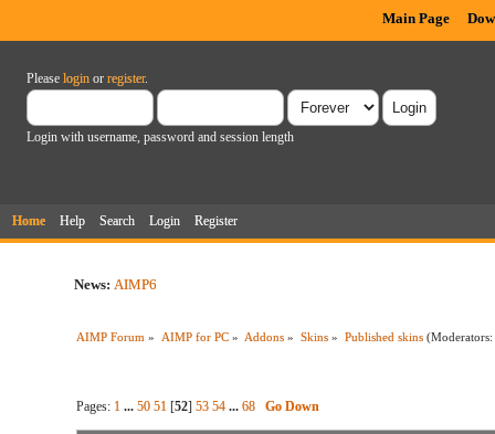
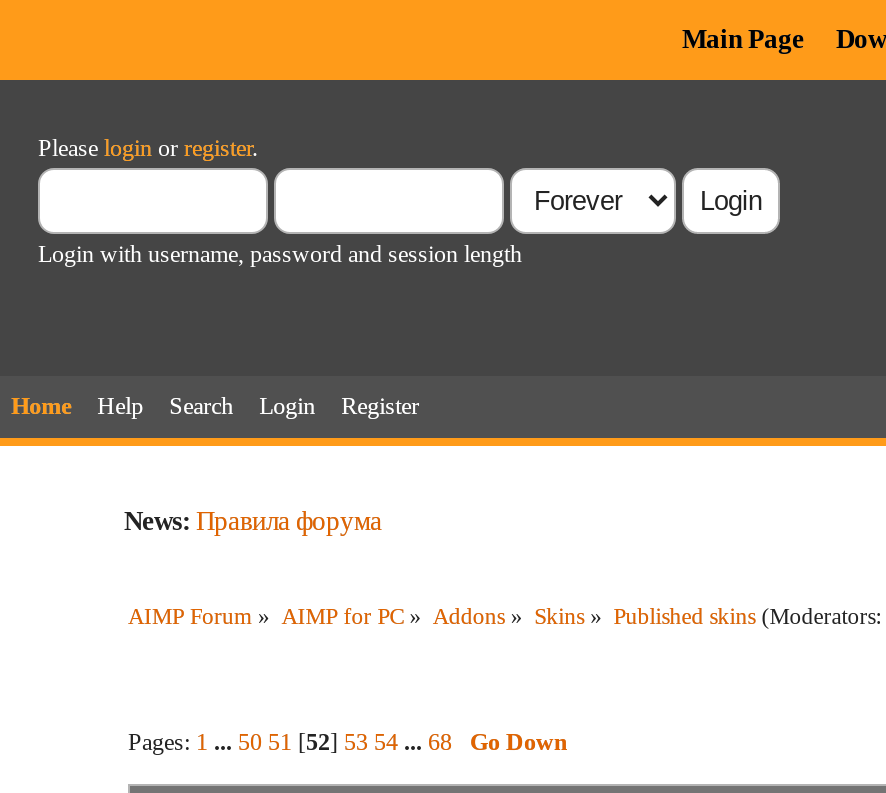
- News: AIMP6
+ News: Правила форума
